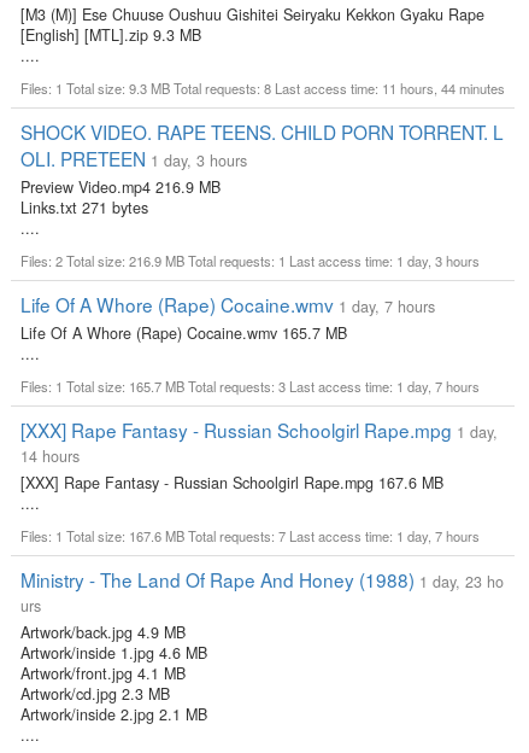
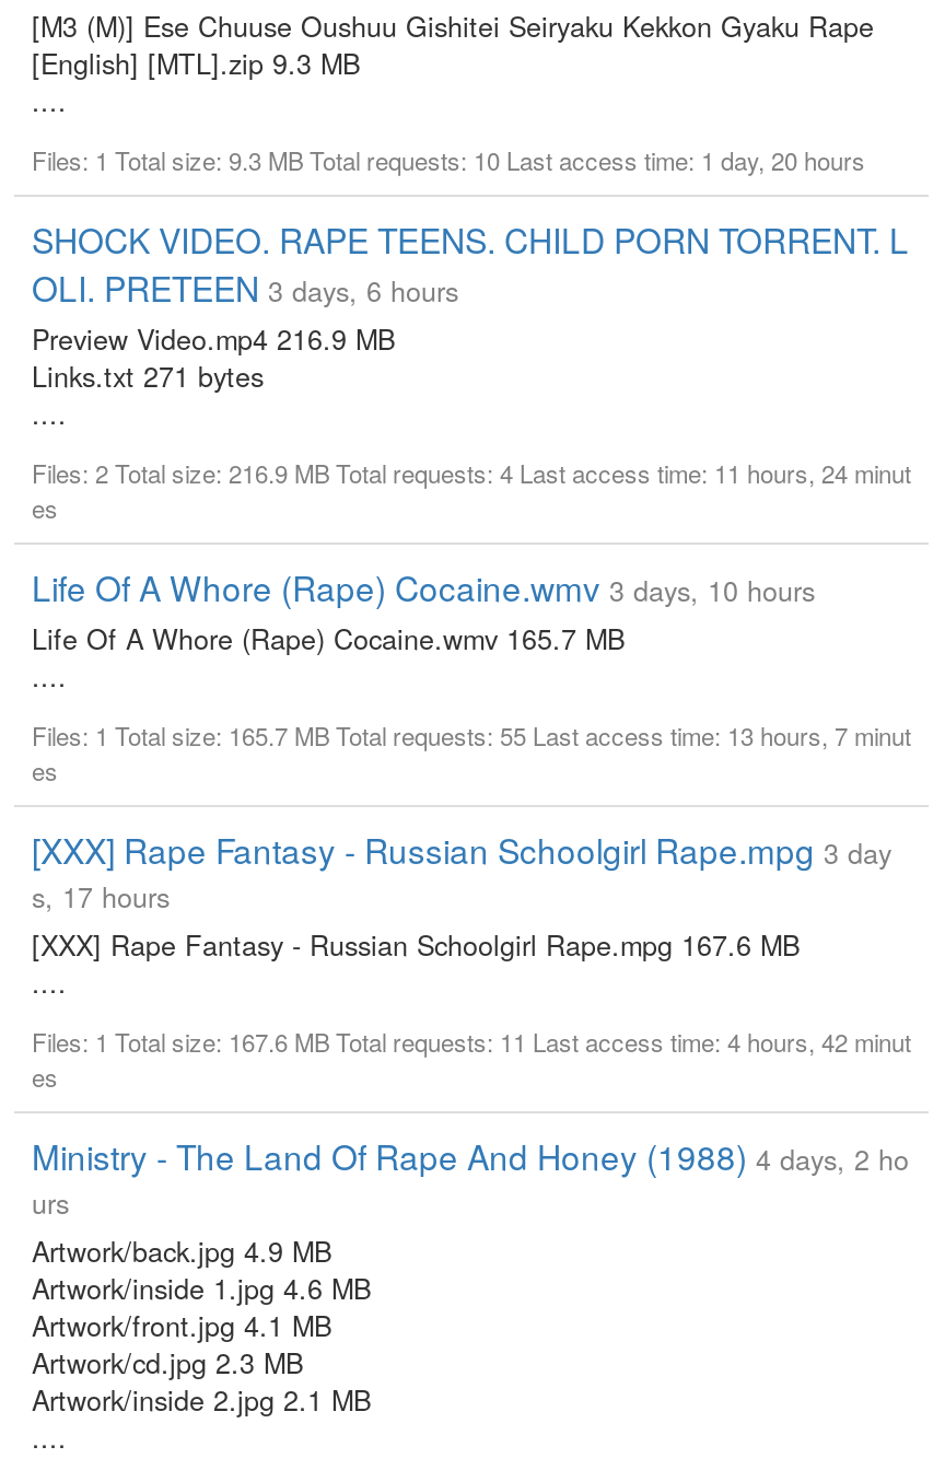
- Files: 1 Total size: 9.3 MB Total requests: 8 Last access time: 11 hours, 44 minutes
+ Files: 1 Total size: 9.3 MB Total requests: 10 Last access time: 1 day, 20 hours

- OLI. PRETEEN 1 day, 3 hours
+ OLI. PRETEEN 3 days, 6 hours

- Files: 2 Total size: 216.9 MB Total requests: 1 Last access time: 1 day, 3 hours
+ Files: 2 Total size: 216.9 MB Total requests: 4 Last access time: 11 hours, 24 minut
+ es

- Life Of A Whore (Rape) Cocaine.wmv 1 day, 7 hours
+ Life Of A Whore (Rape) Cocaine.wmv 3 days, 10 hours

- Files: 1 Total size: 165.7 MB Total requests: 3 Last access time: 1 day, 7 hours
+ Files: 1 Total size: 165.7 MB Total requests: 55 Last access time: 13 hours, 7 minut
+ es

- [XXX] Rape Fantasy - Russian Schoolgirl Rape.mpg 1 day,
- 14 hours
+ [XXX] Rape Fantasy - Russian Schoolgirl Rape.mpg 3 day
+ s, 17 hours

- Files: 1 Total size: 167.6 MB Total requests: 7 Last access time: 1 day, 7 hours
+ Files: 1 Total size: 167.6 MB Total requests: 11 Last access time: 4 hours, 42 minut
+ es

- Ministry - The Land Of Rape And Honey (1988) 1 day, 23 ho
+ Ministry - The Land Of Rape And Honey (1988) 4 days, 2 ho
